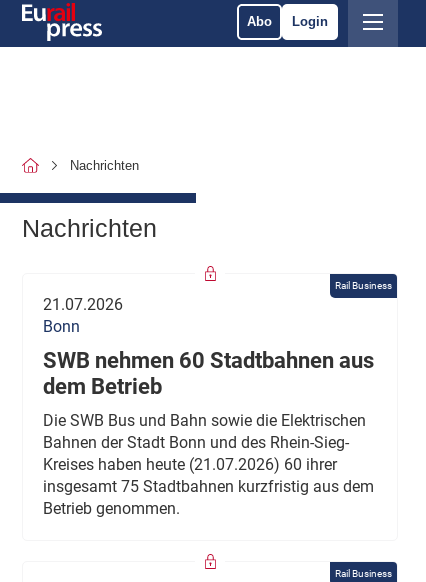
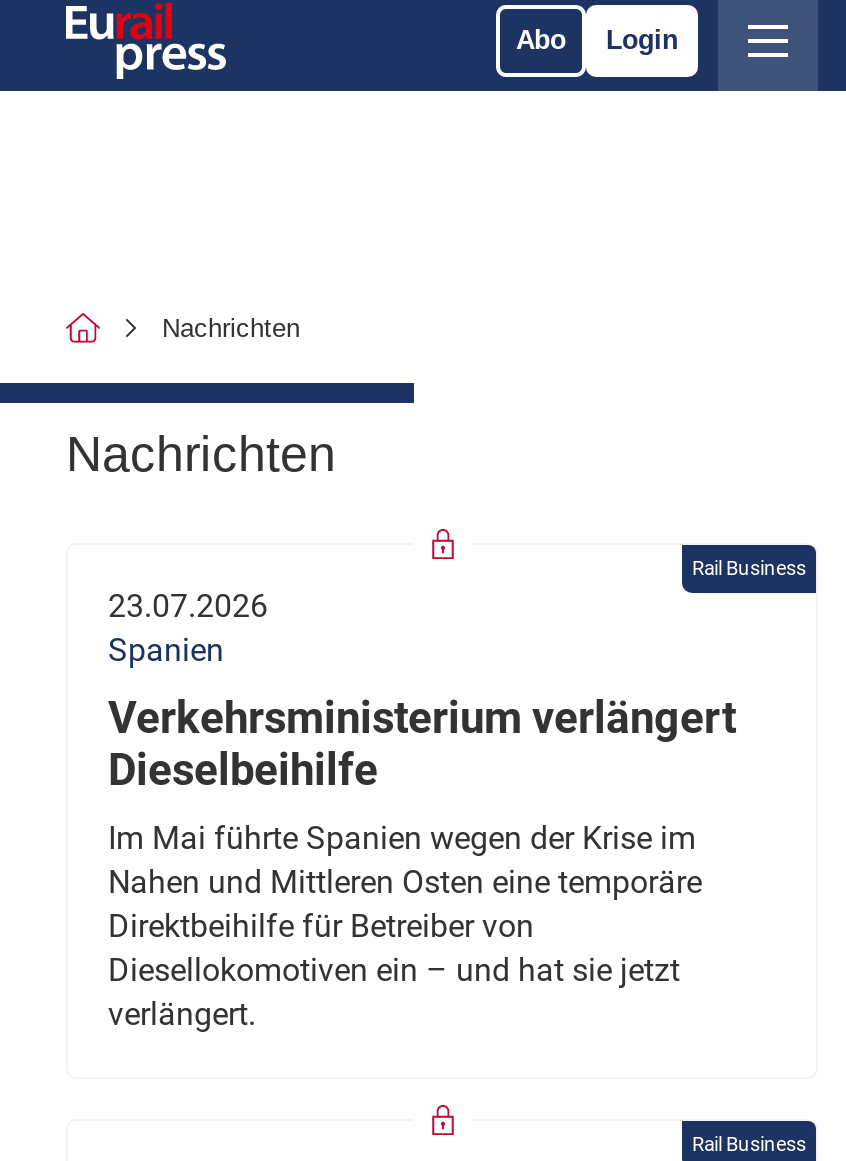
- 21.07.2026
- Bonn
+ 23.07.2026
+ Spanien

- SWB nehmen 60 Stadtbahnen aus
- dem Betrieb
+ Verkehrsministerium verlängert
+ Dieselbeihilfe

- Die SWB Bus und Bahn sowie die Elektrischen
- Bahnen der Stadt Bonn und des Rhein-Sieg-
- Kreises haben heute (21.07.2026) 60 ihrer
- insgesamt 75 Stadtbahnen kurzfristig aus dem
- Betrieb genommen.
+ Im Mai führte Spanien wegen der Krise im
+ Nahen und Mittleren Osten eine temporäre
+ Direktbeihilfe für Betreiber von
+ Diesellokomotiven ein – und hat sie jetzt
+ verlängert.
